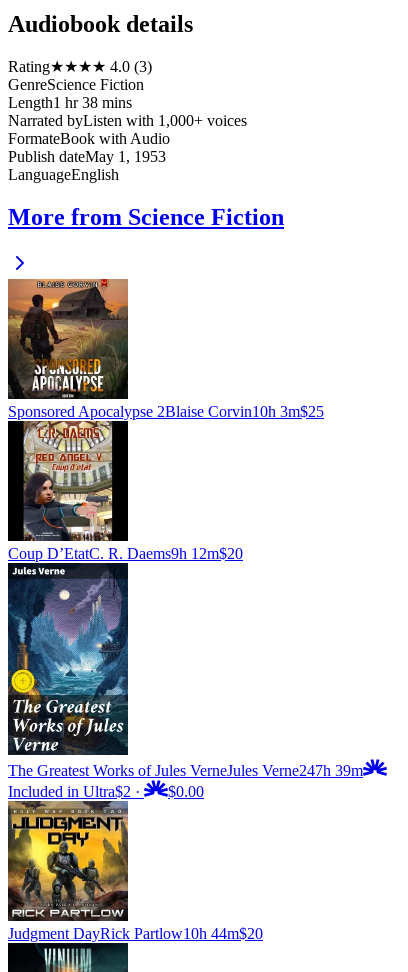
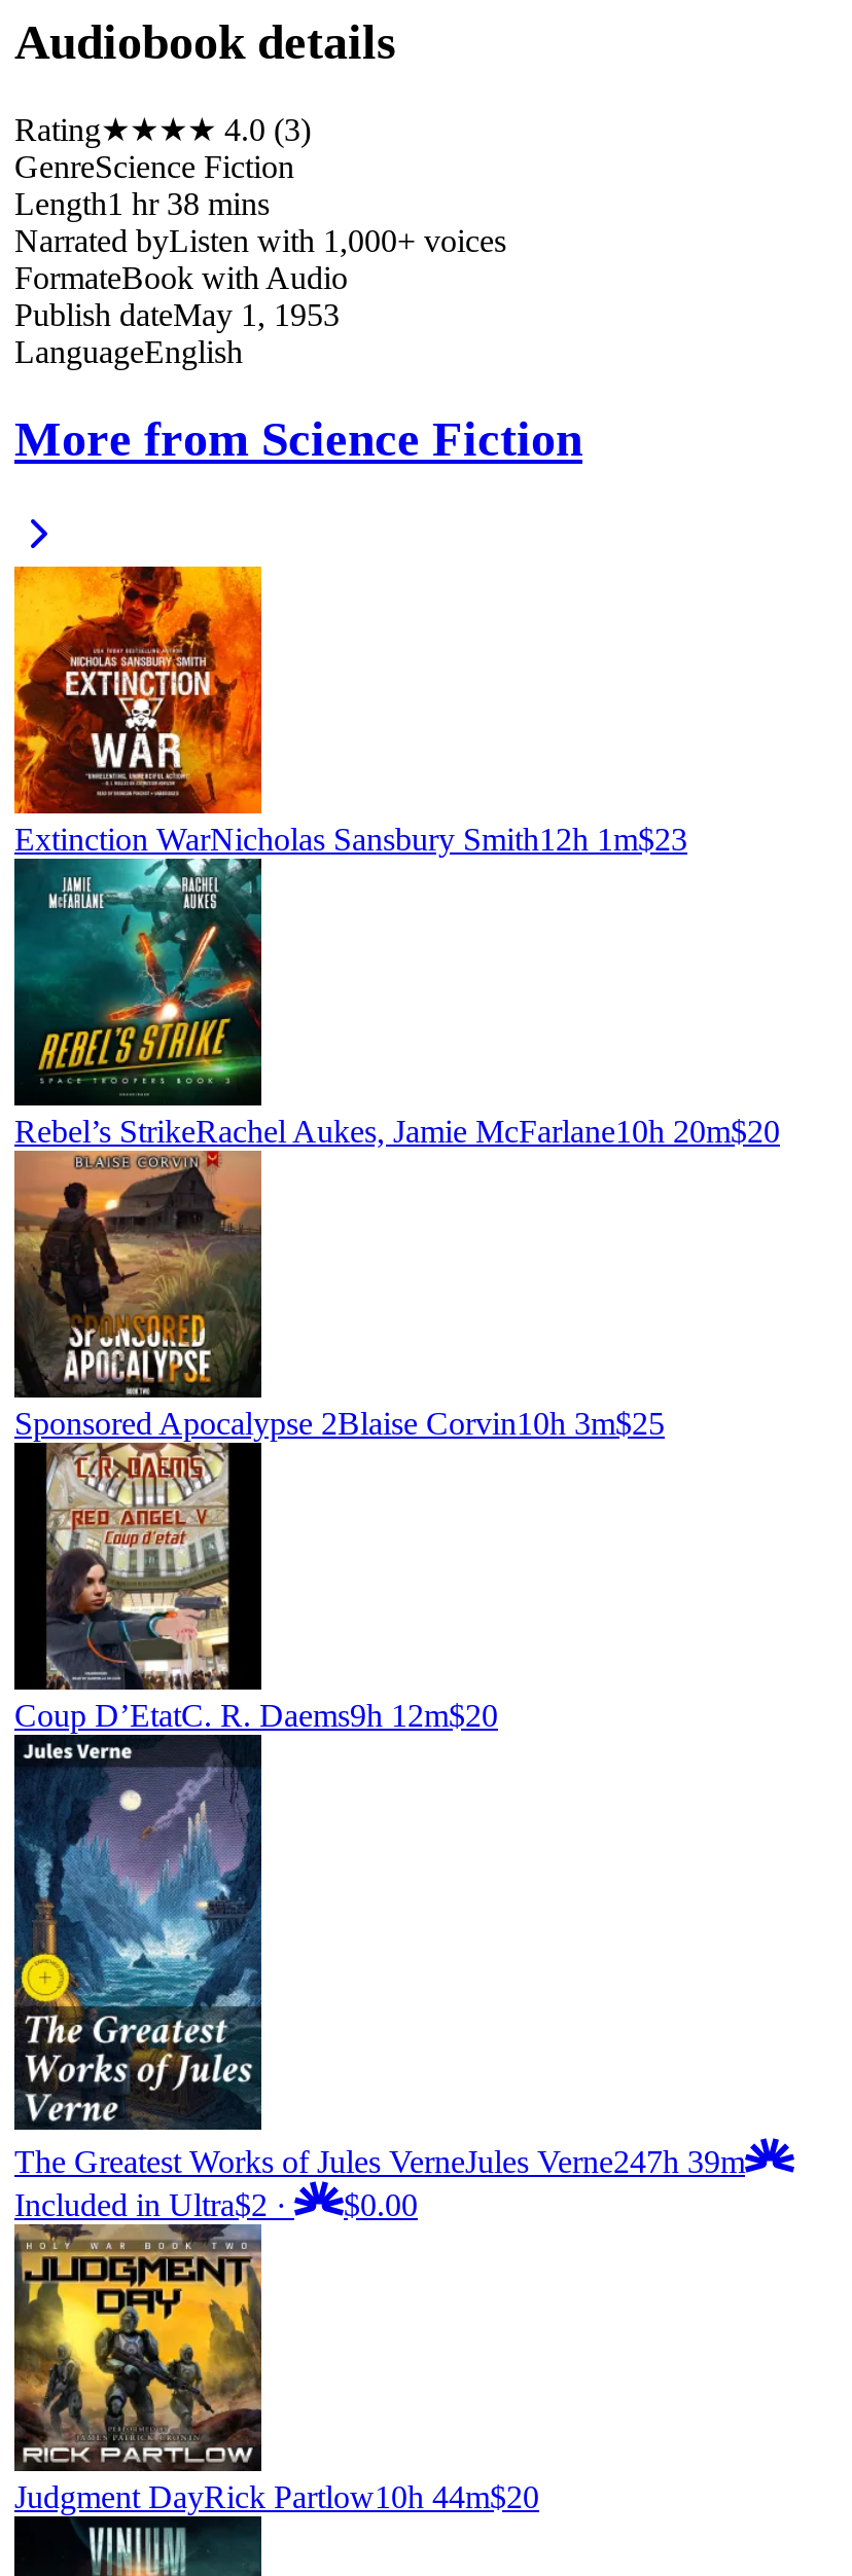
+ [image]
+ Extinction WarNicholas Sansbury Smith12h 1m$23

+ [image]
+ Rebel’s StrikeRachel Aukes, Jamie McFarlane10h 20m$20
